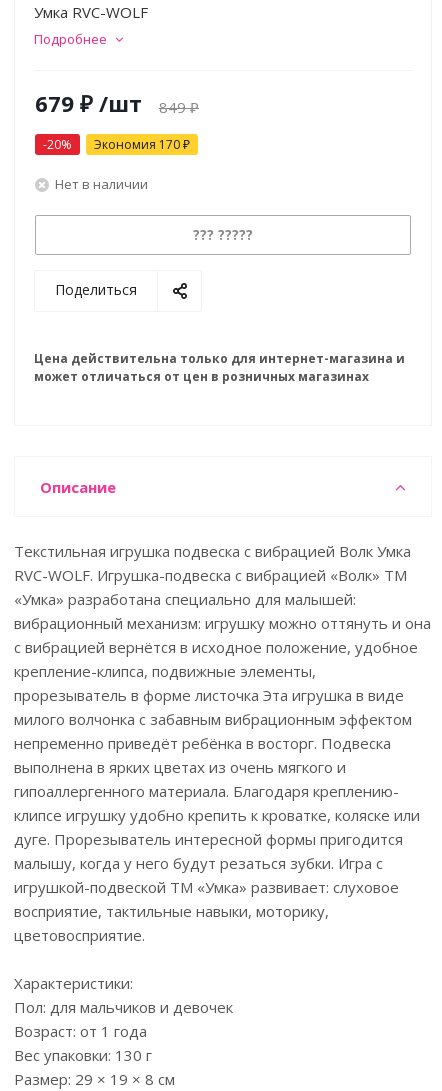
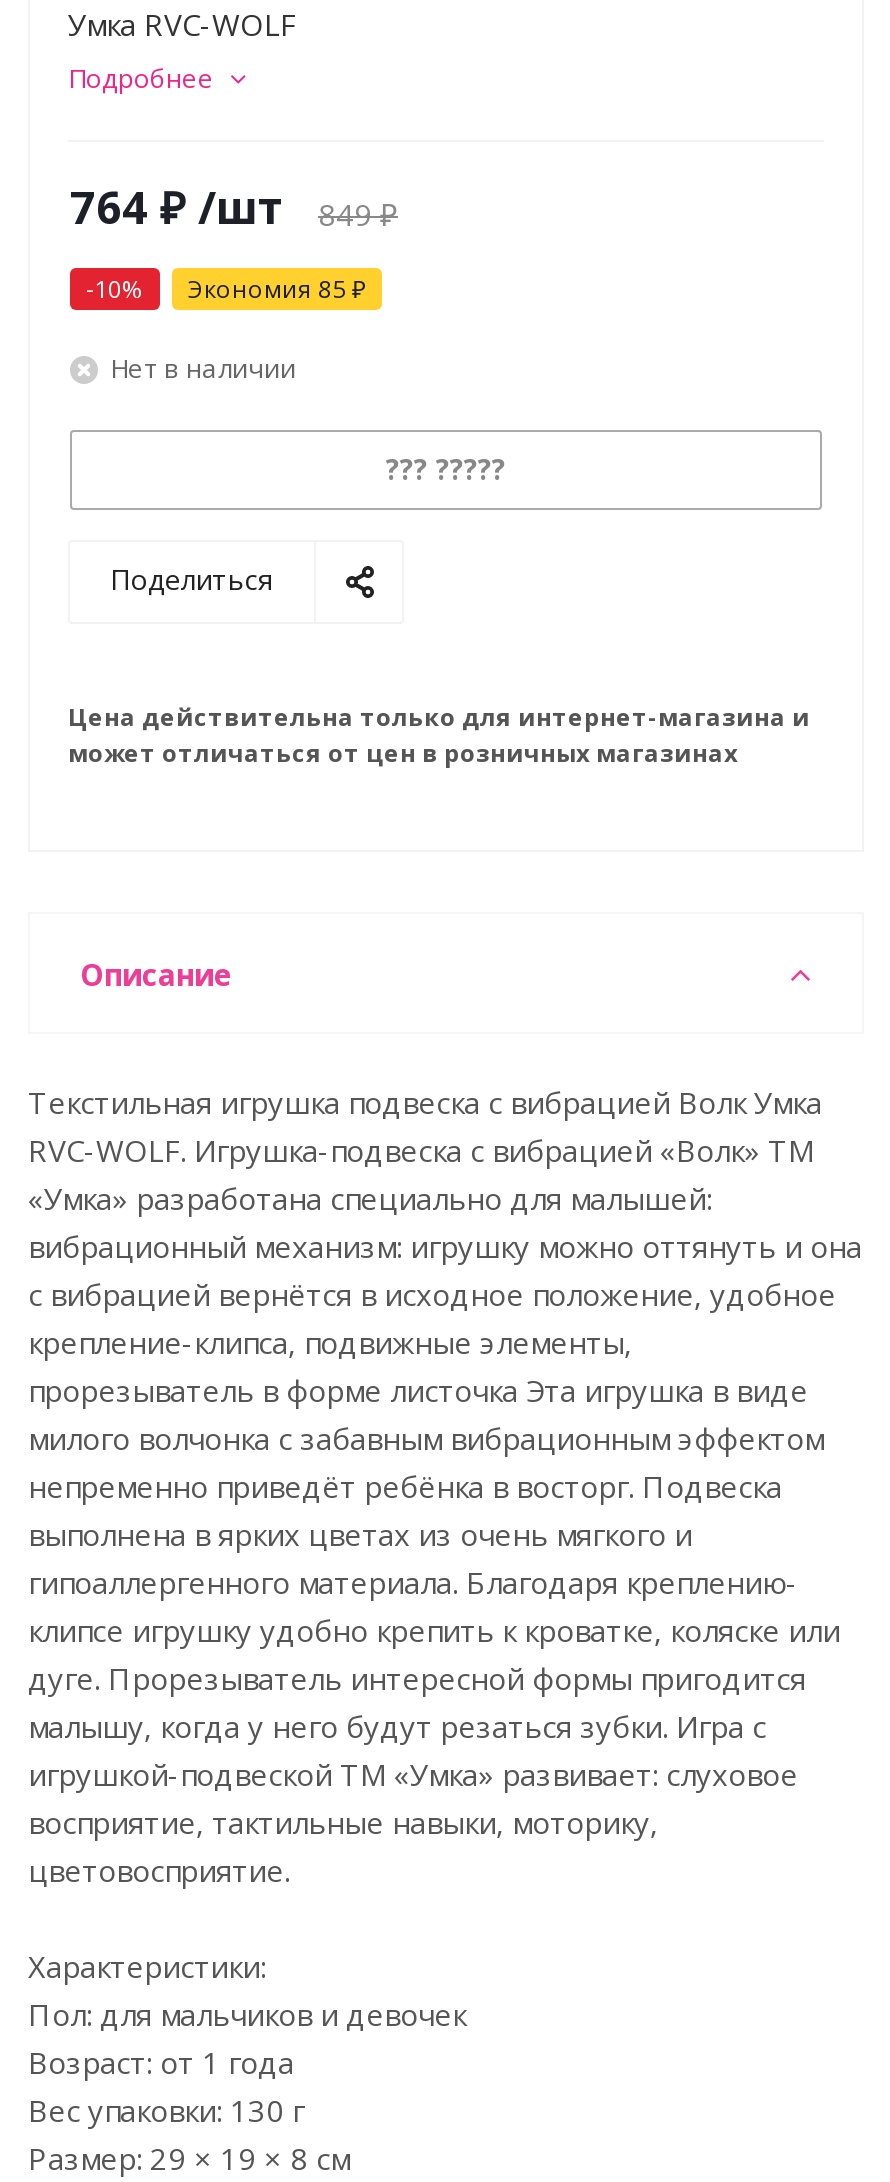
- 679 ₽ /шт 849₽
+ 764 ₽ /шт 849₽

- -20%
+ -10%

- Экономия 170 ₽
+ Экономия 85 ₽
